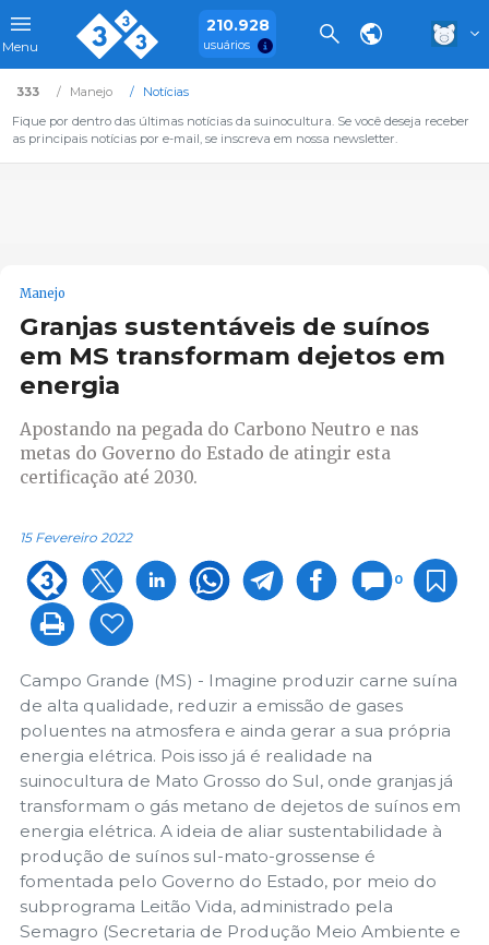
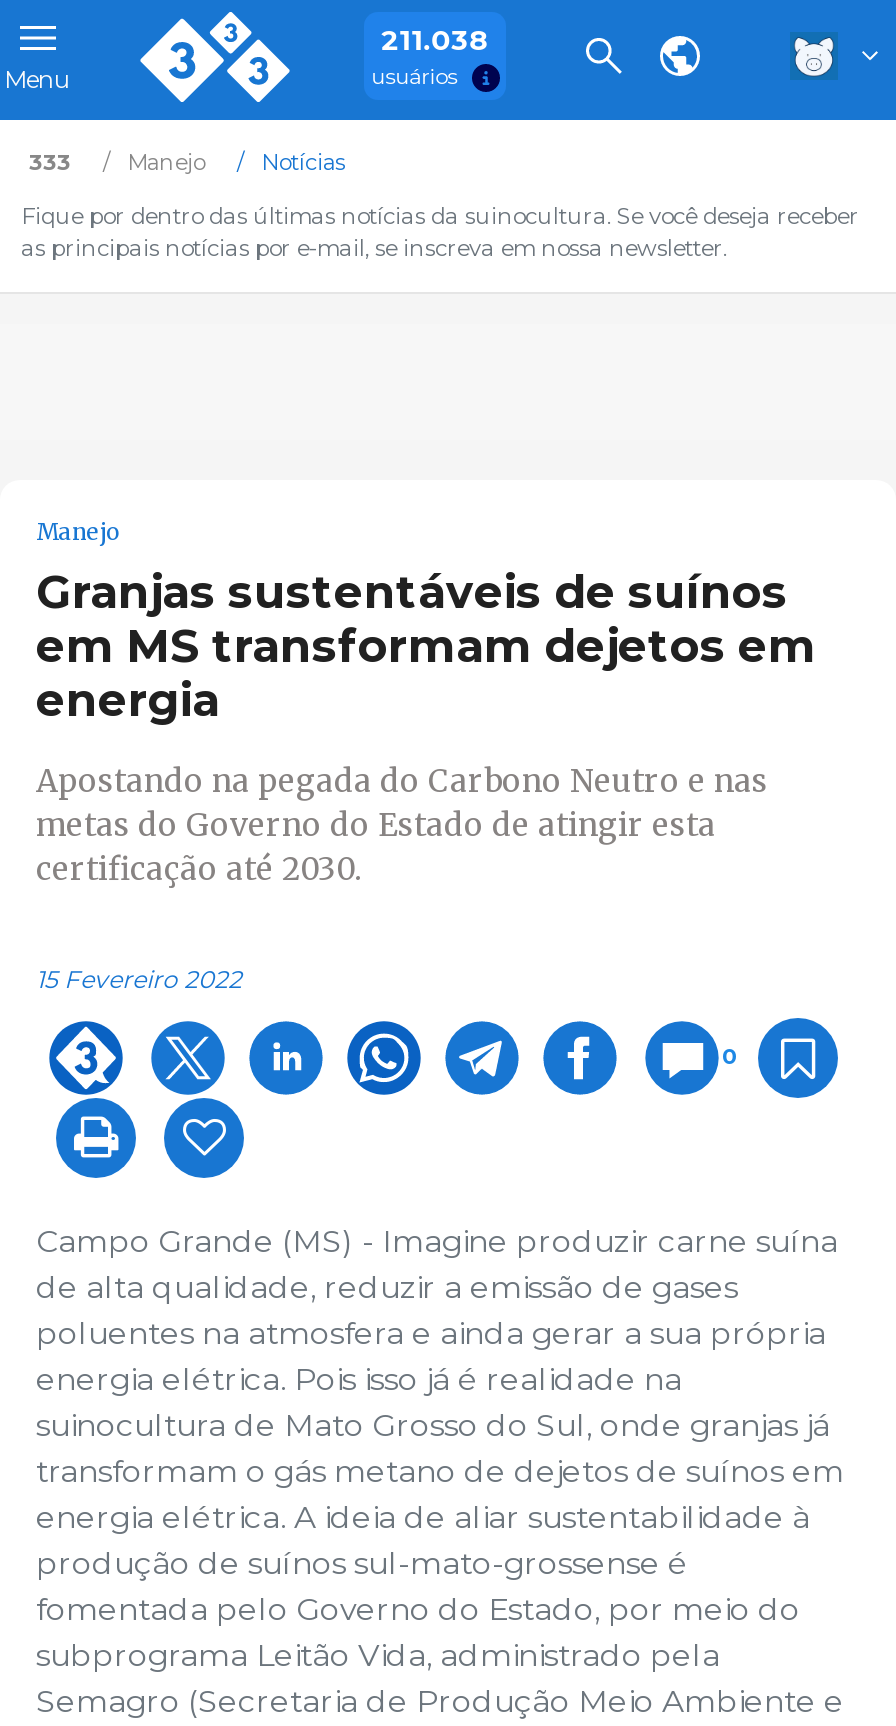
- 210.928
+ 211.038
